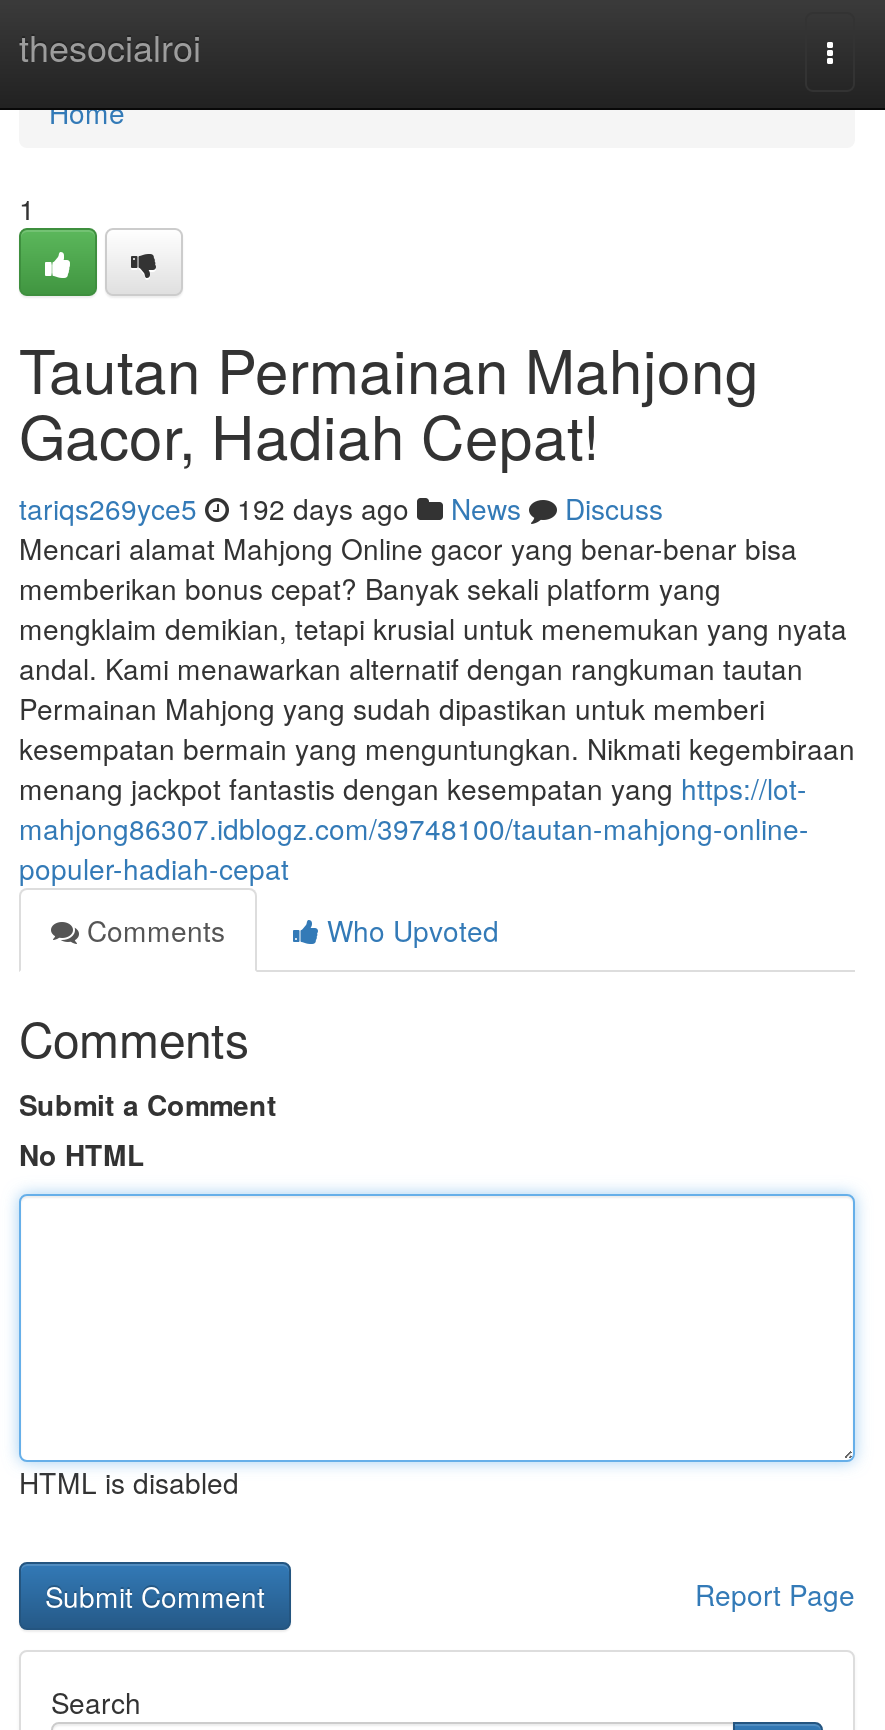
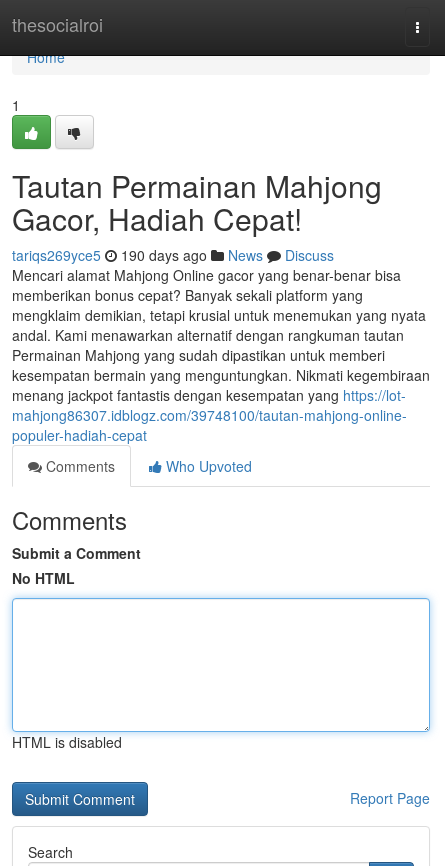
- tariqs269yce5 192 days ago News Discuss
+ tariqs269yce5 190 days ago News Discuss
